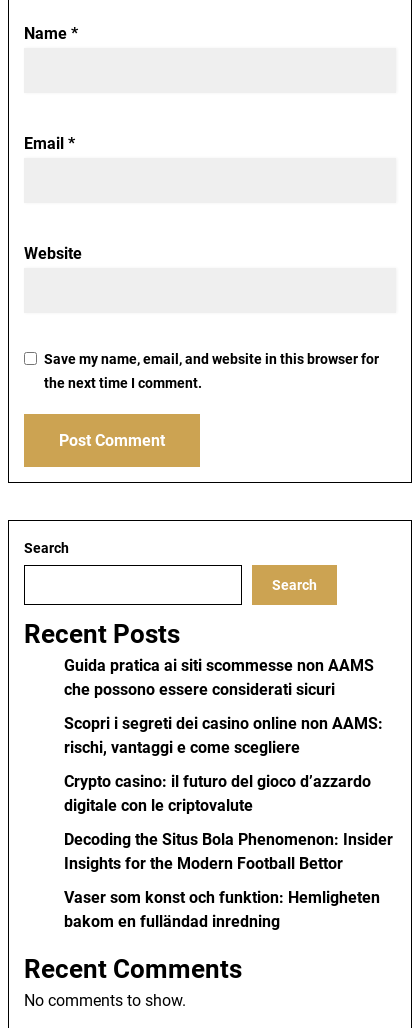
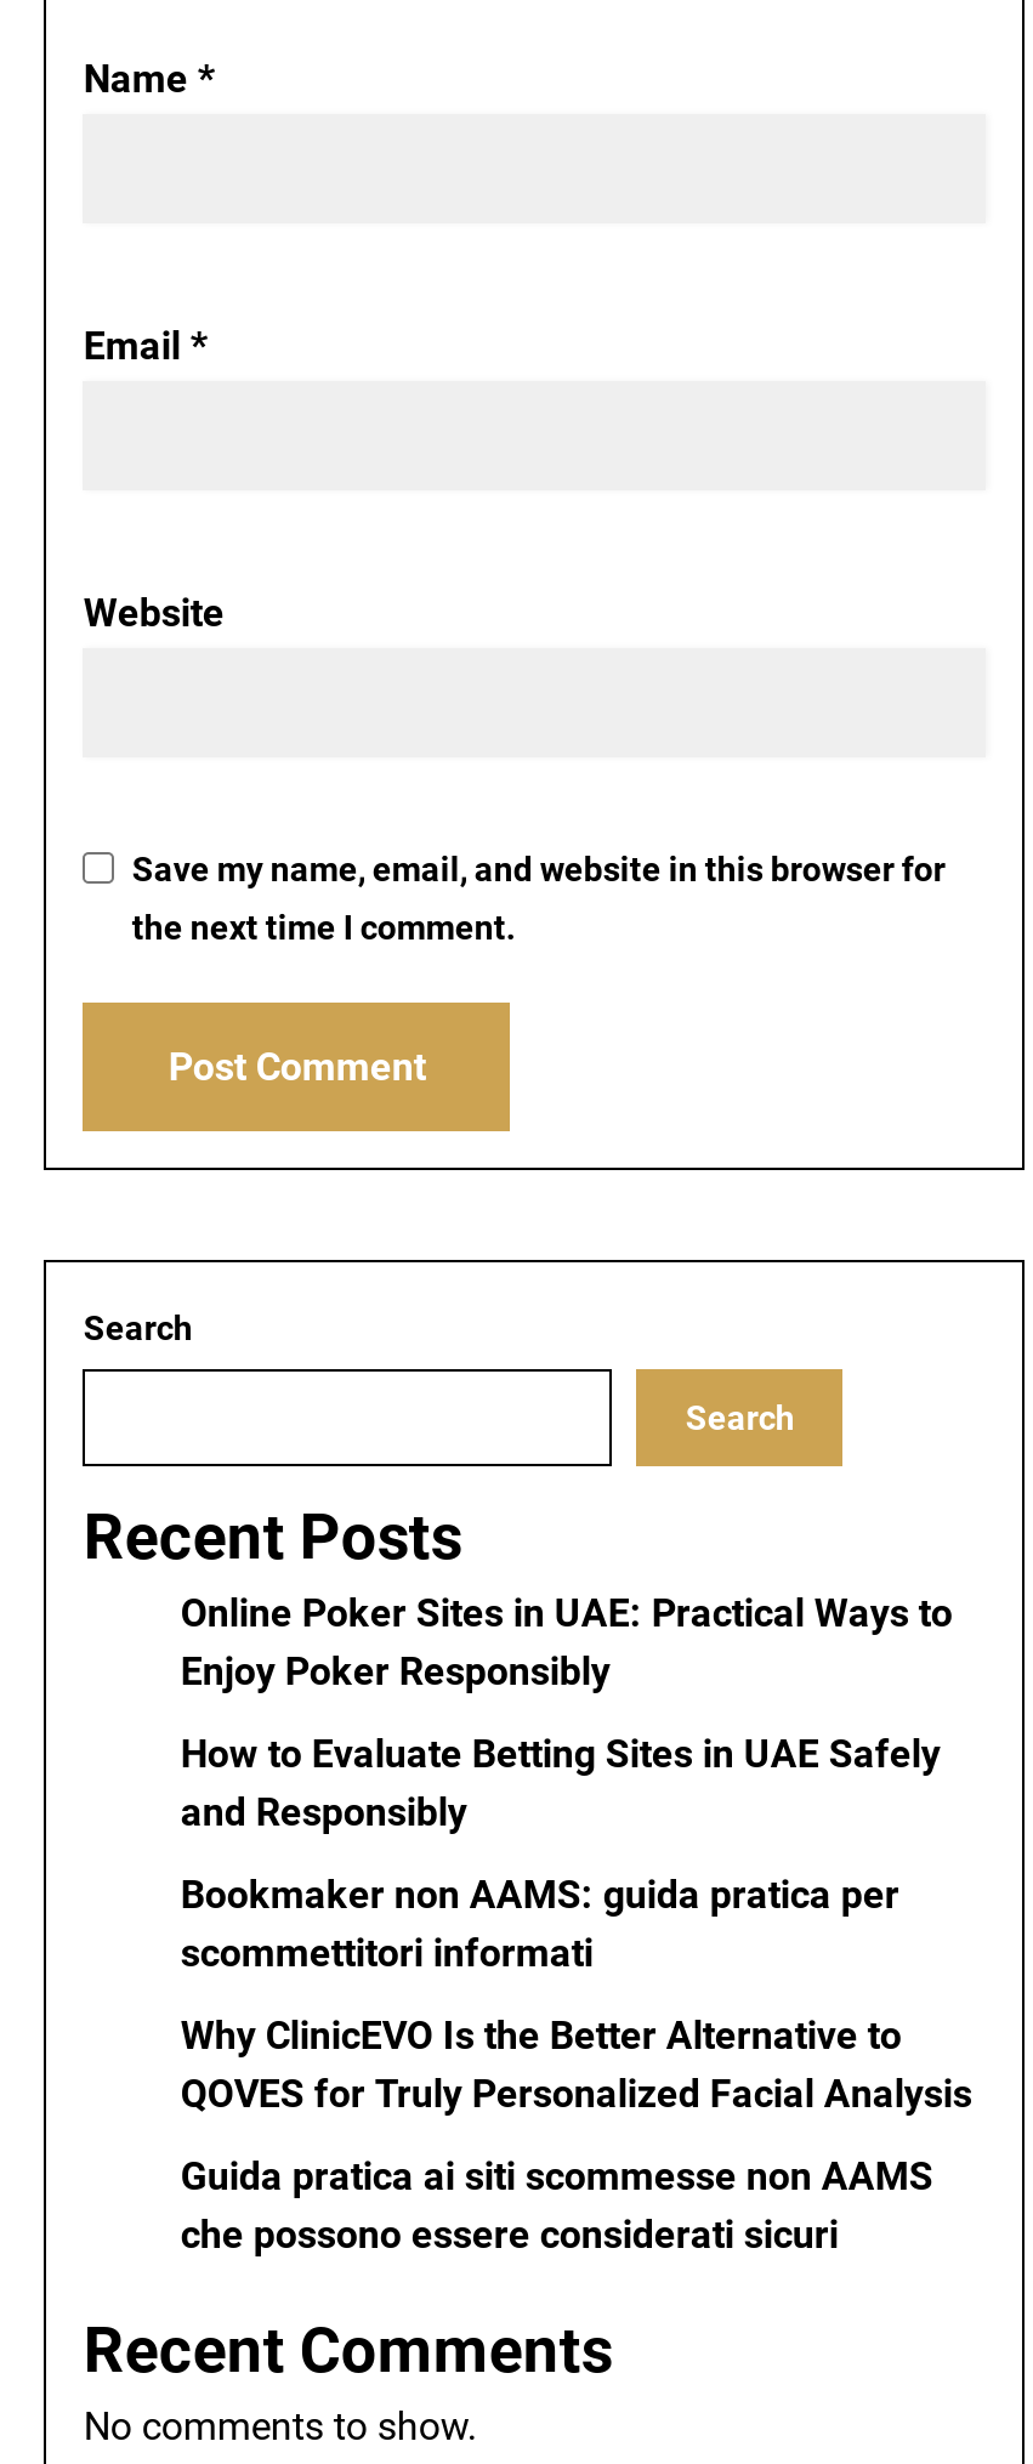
+ Online Poker Sites in UAE: Practical Ways to
+ Enjoy Poker Responsibly
+ How to Evaluate Betting Sites in UAE Safely
+ and Responsibly
+ Bookmaker non AAMS: guida pratica per
+ scommettitori informati
+ Why ClinicEVO Is the Better Alternative to
+ QOVES for Truly Personalized Facial Analysis

moved down: Guida pratica ai siti scommesse non AAMS | che possono essere considerati sicuri

- Scopri i segreti dei casino online non AAMS:
- rischi, vantaggi e come scegliere
- Crypto casino: il futuro del gioco d’azzardo
- digitale con le criptovalute
- Decoding the Situs Bola Phenomenon: Insider
- Insights for the Modern Football Bettor
- Vaser som konst och funktion: Hemligheten
- bakom en fulländad inredning
